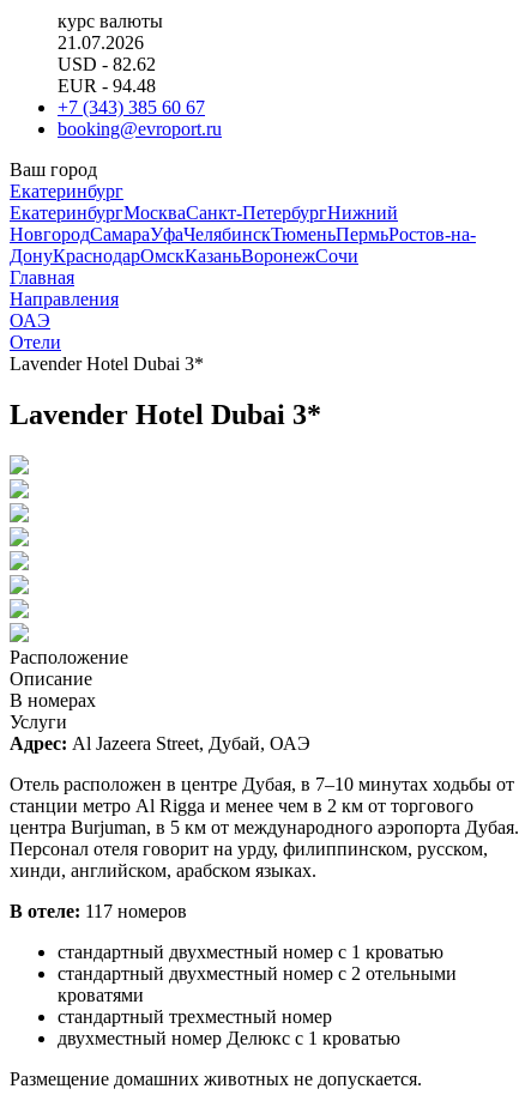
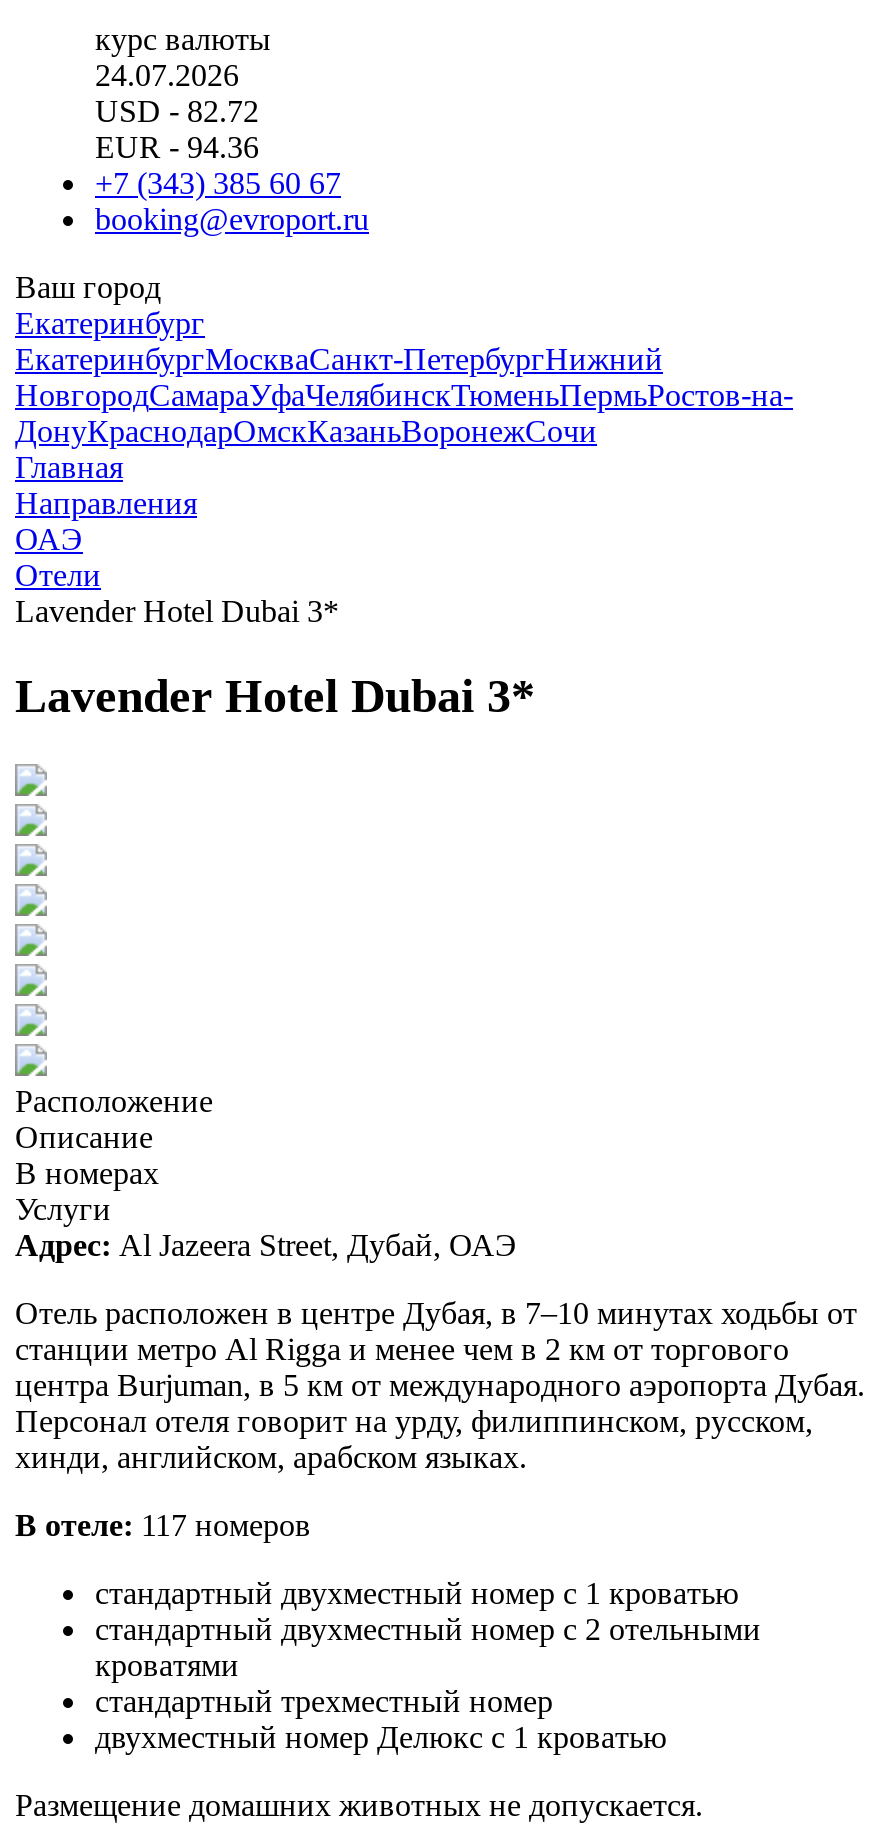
- 21.07.2026
+ 24.07.2026

- USD - 82.62
+ USD - 82.72

- EUR - 94.48
+ EUR - 94.36
